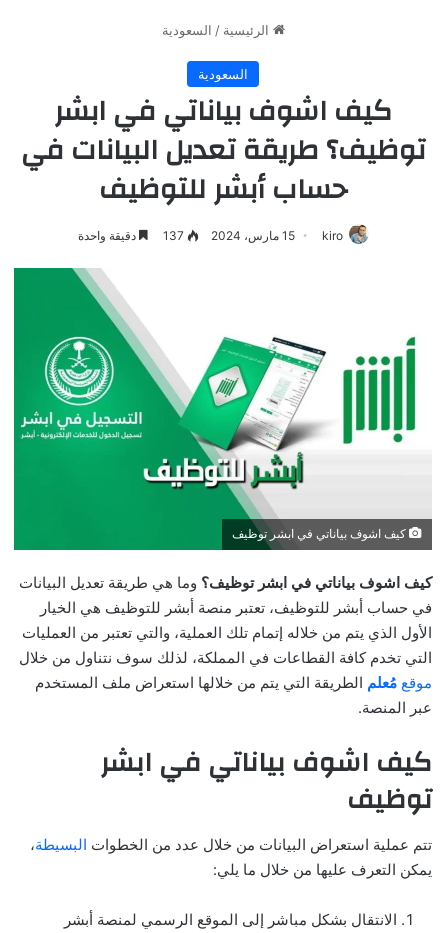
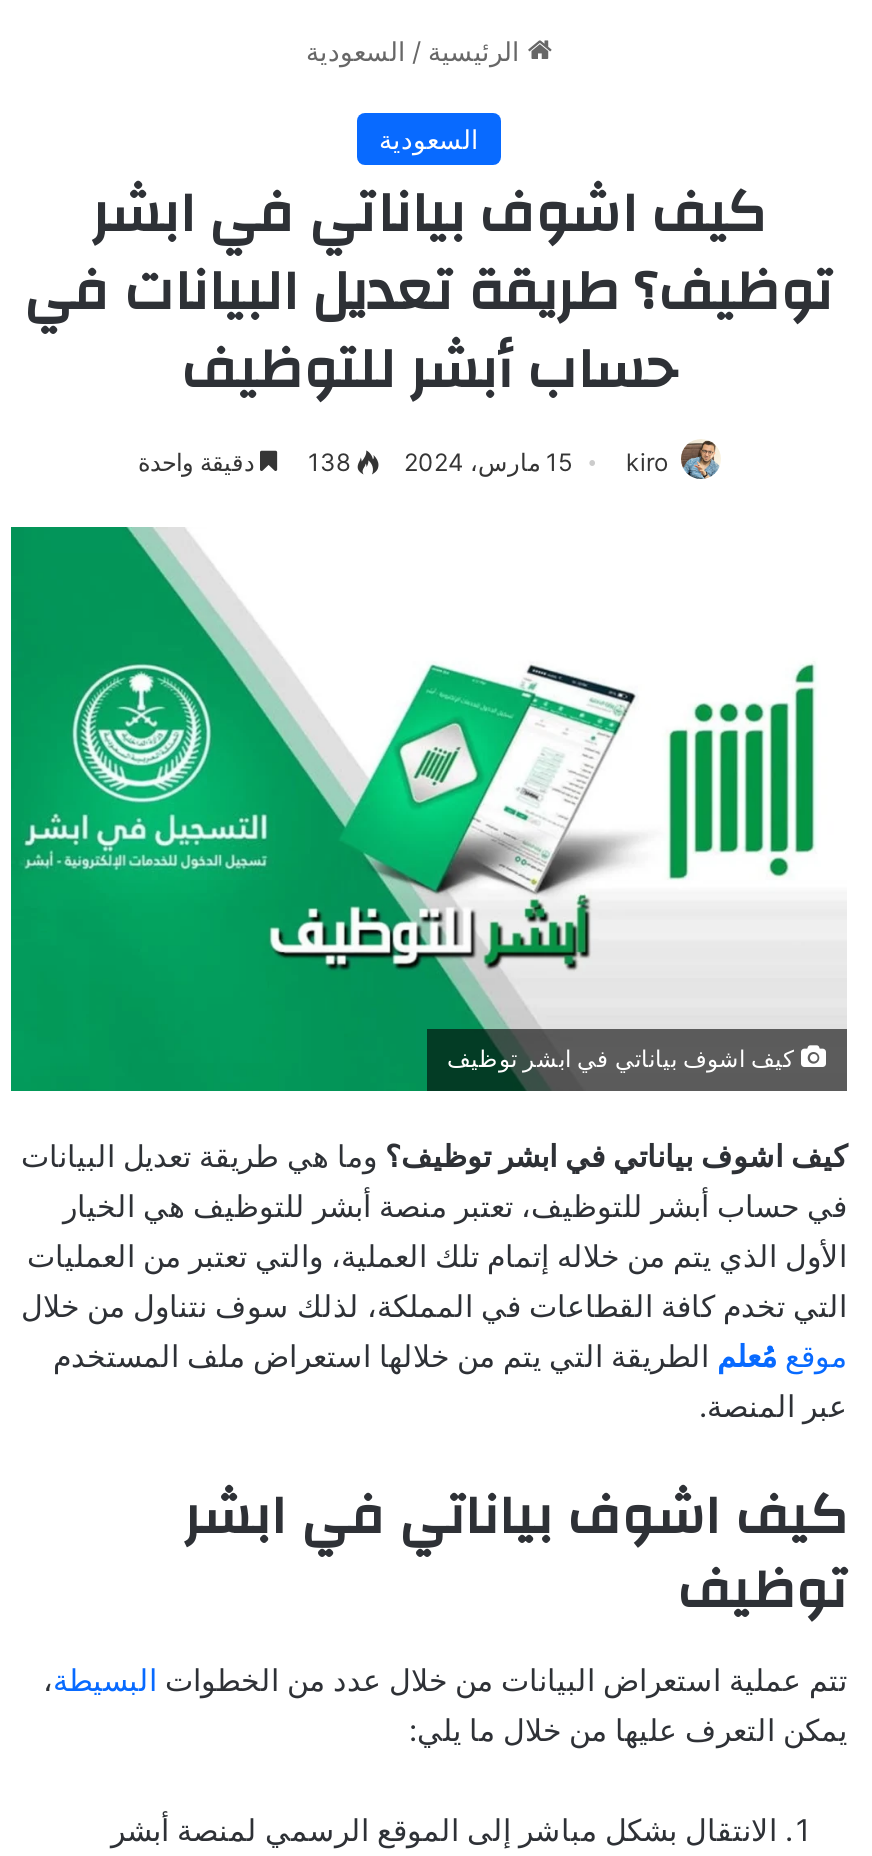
- 137 دقيقة واحدة
+ 138 دقيقة واحدة
